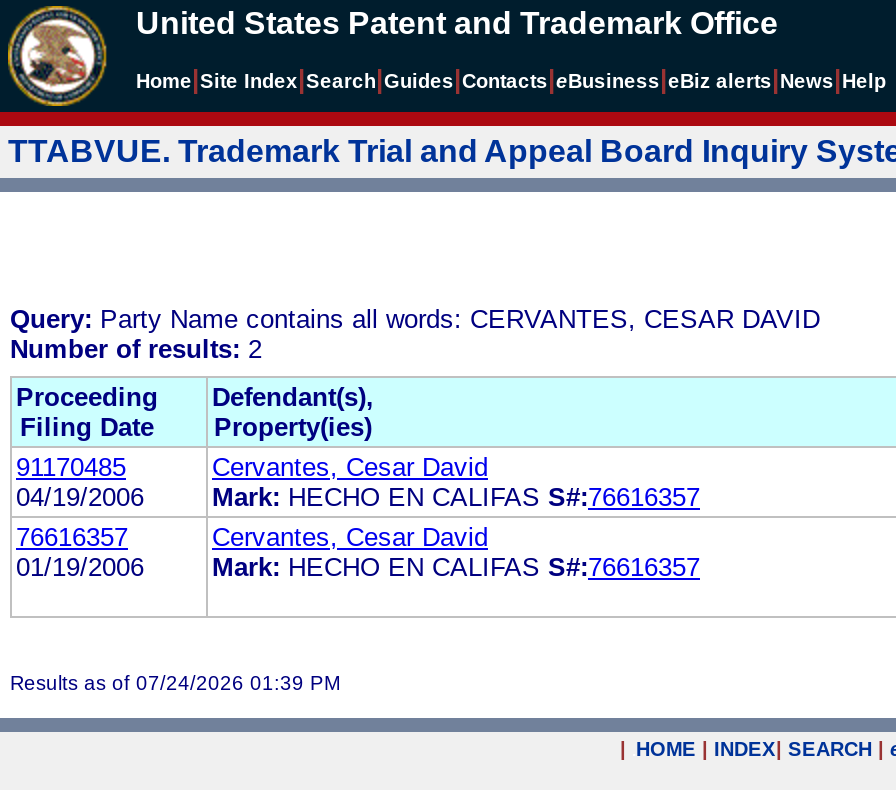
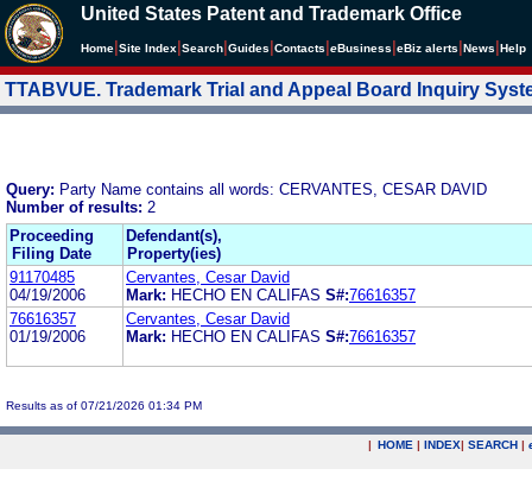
- Results as of 07/24/2026 01:39 PM
+ Results as of 07/21/2026 01:34 PM
